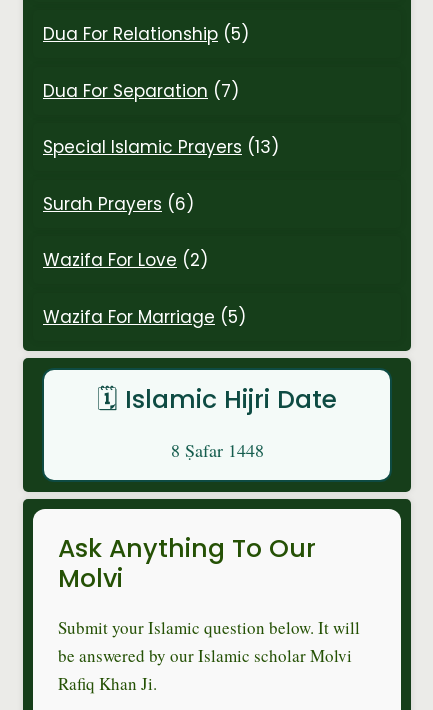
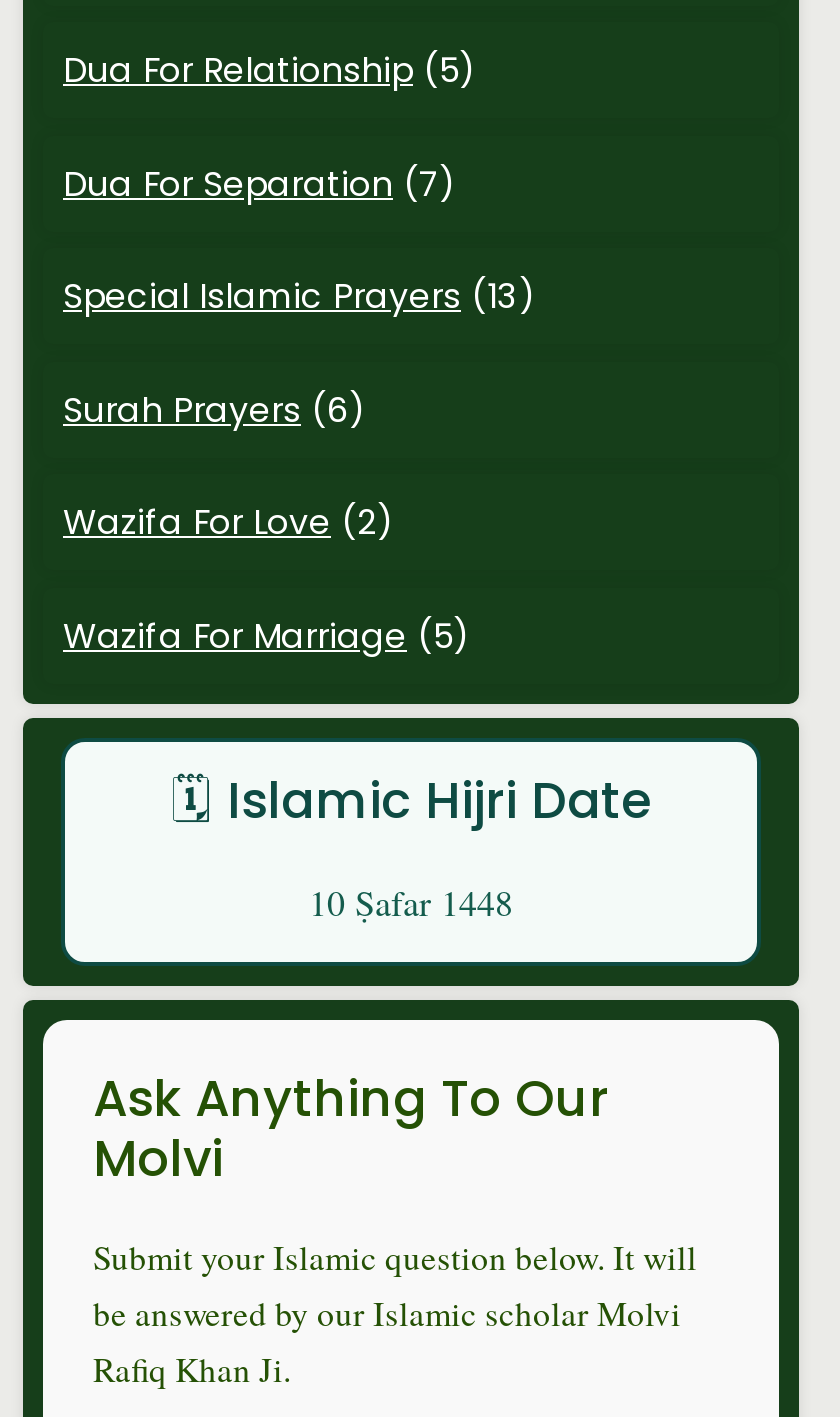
- 8 Ṣafar 1448
+ 10 Ṣafar 1448
